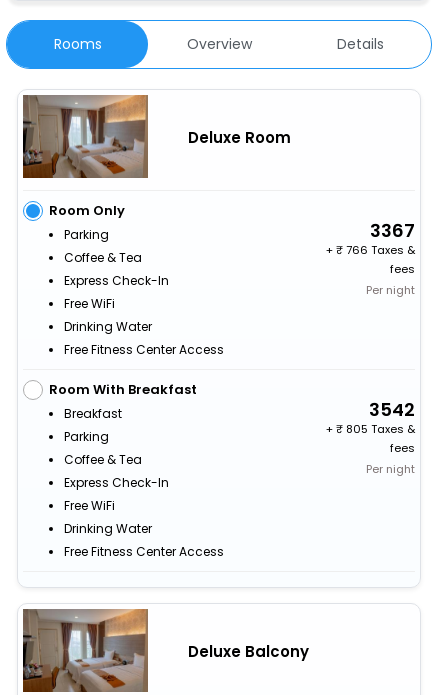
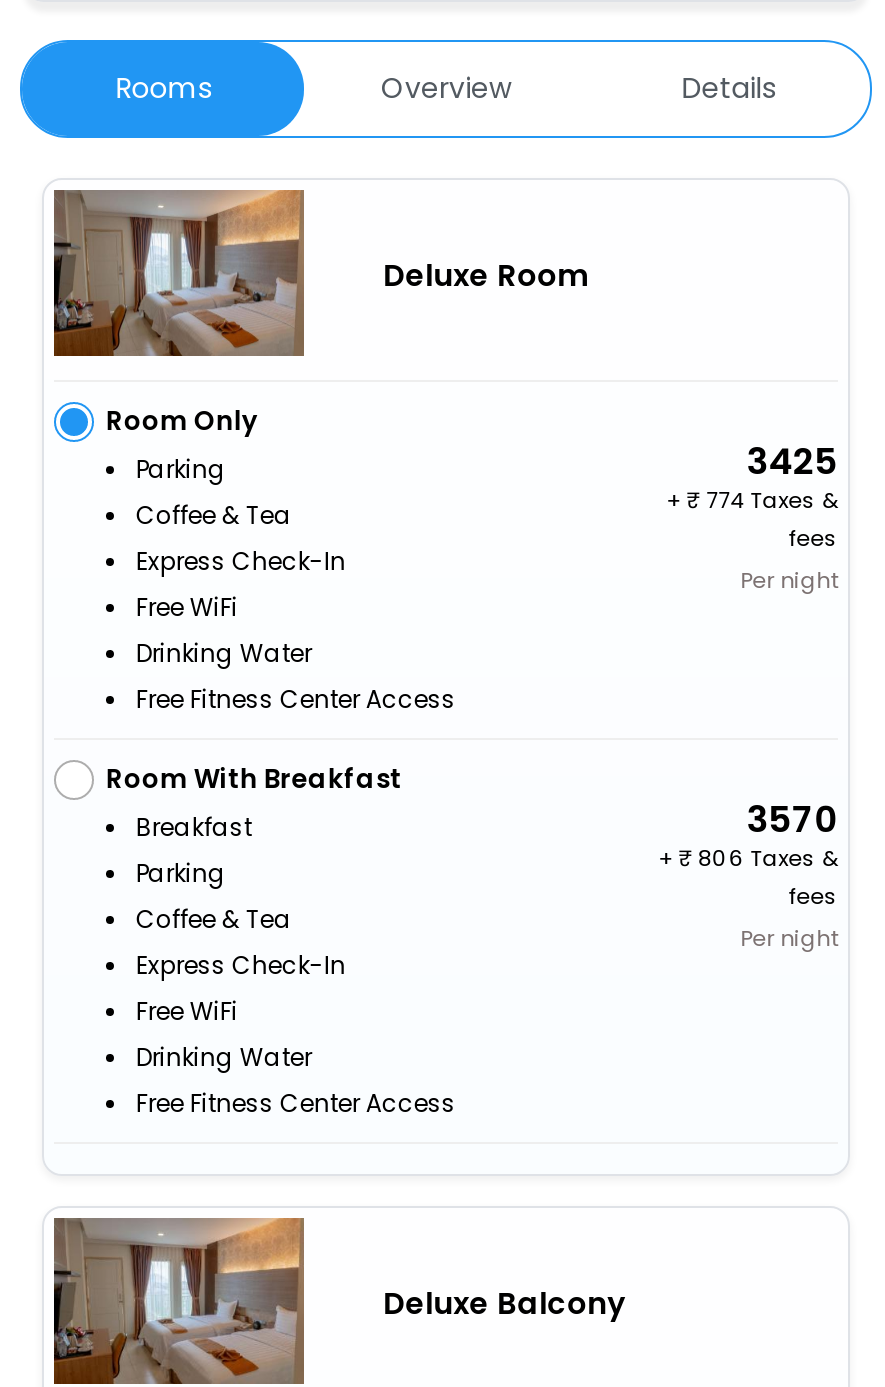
- 3367
+ 3425

- + 766 Taxes &
+ + 774 Taxes &

- 3542
+ 3570

- + 805 Taxes &
+ + 806 Taxes &
